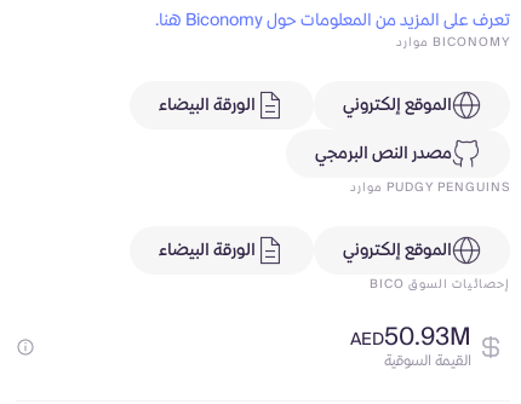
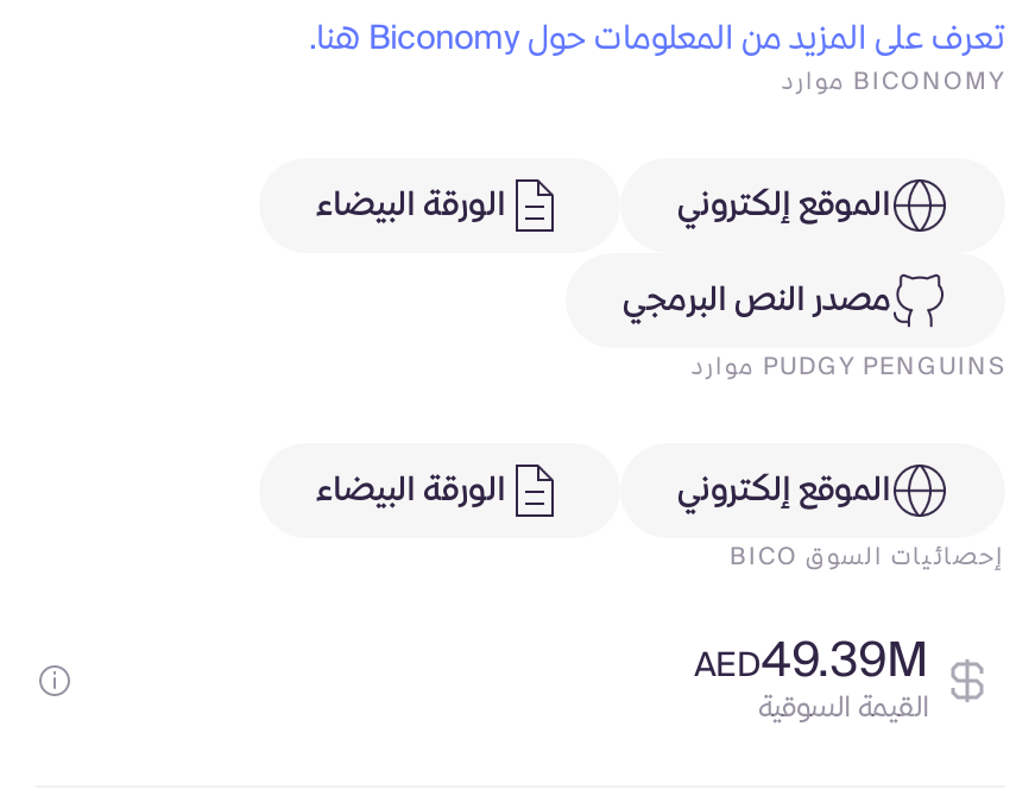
- AED 50.93M
+ AED 49.39M
